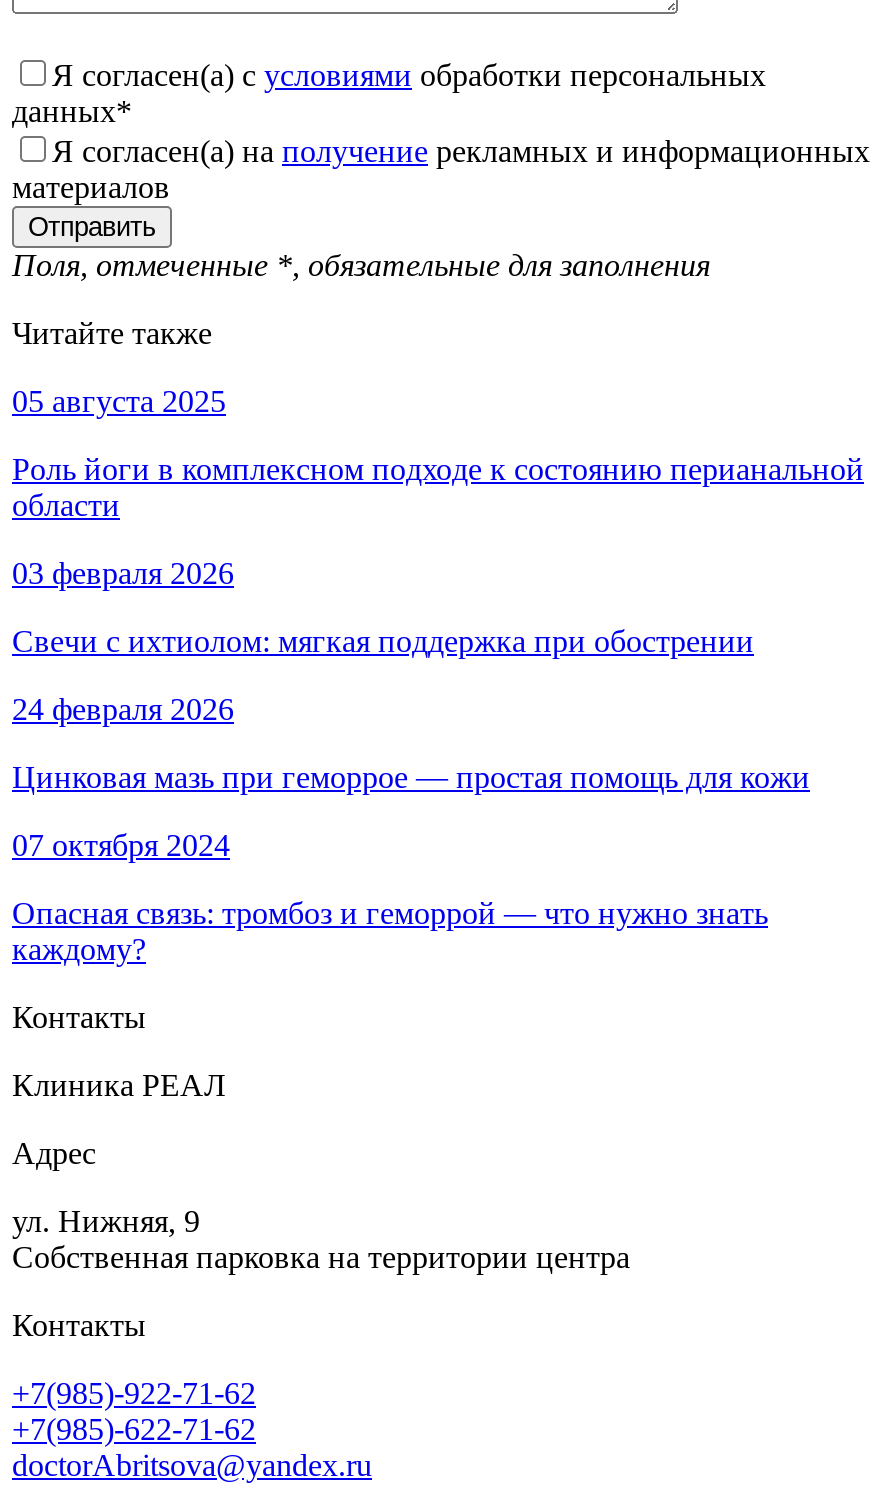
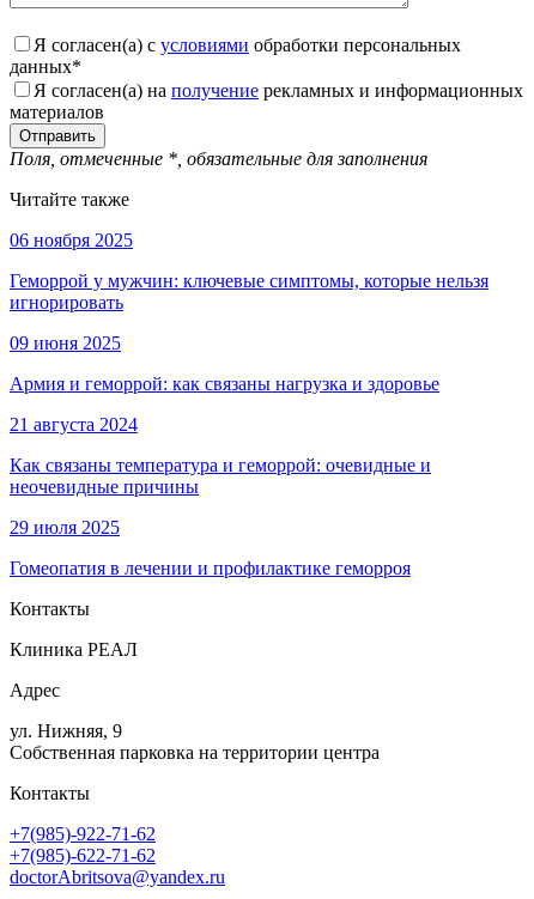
- 05 августа 2025
+ 06 ноября 2025

- Роль йоги в комплексном подходе к состоянию перианальной
- области
+ Геморрой у мужчин: ключевые симптомы, которые нельзя
+ игнорировать

- 03 февраля 2026
+ 09 июня 2025

- Свечи с ихтиолом: мягкая поддержка при обострении
+ Армия и геморрой: как связаны нагрузка и здоровье

- 24 февраля 2026
+ 21 августа 2024

- Цинковая мазь при геморрое — простая помощь для кожи
+ Как связаны температура и геморрой: очевидные и
+ неочевидные причины

- 07 октября 2024
+ 29 июля 2025

- Опасная связь: тромбоз и геморрой — что нужно знать
- каждому?
+ Гомеопатия в лечении и профилактике геморроя
